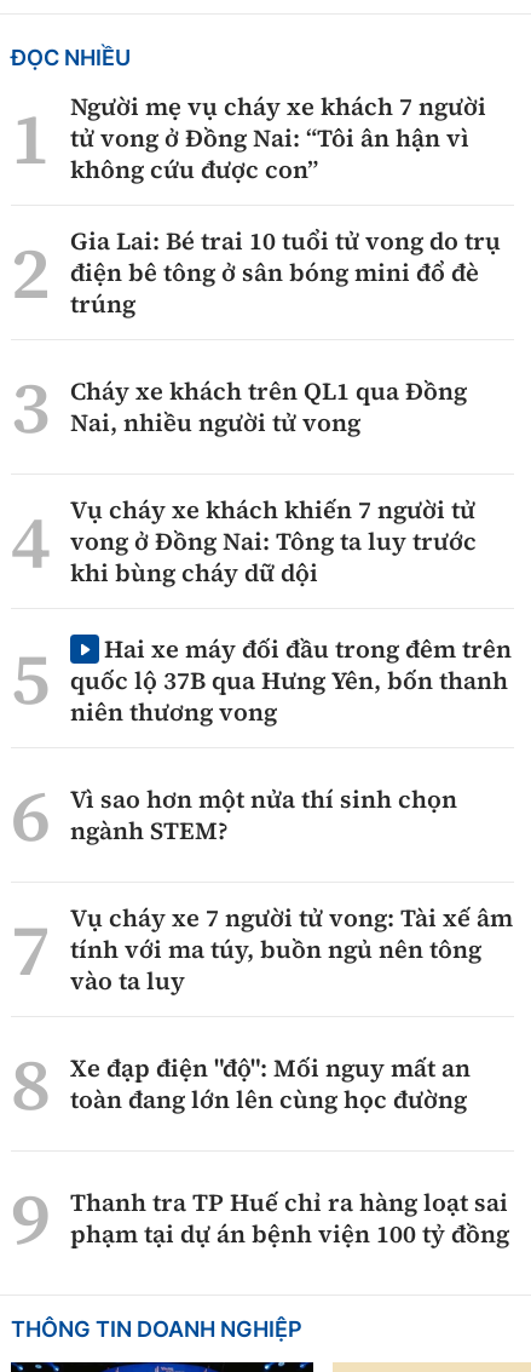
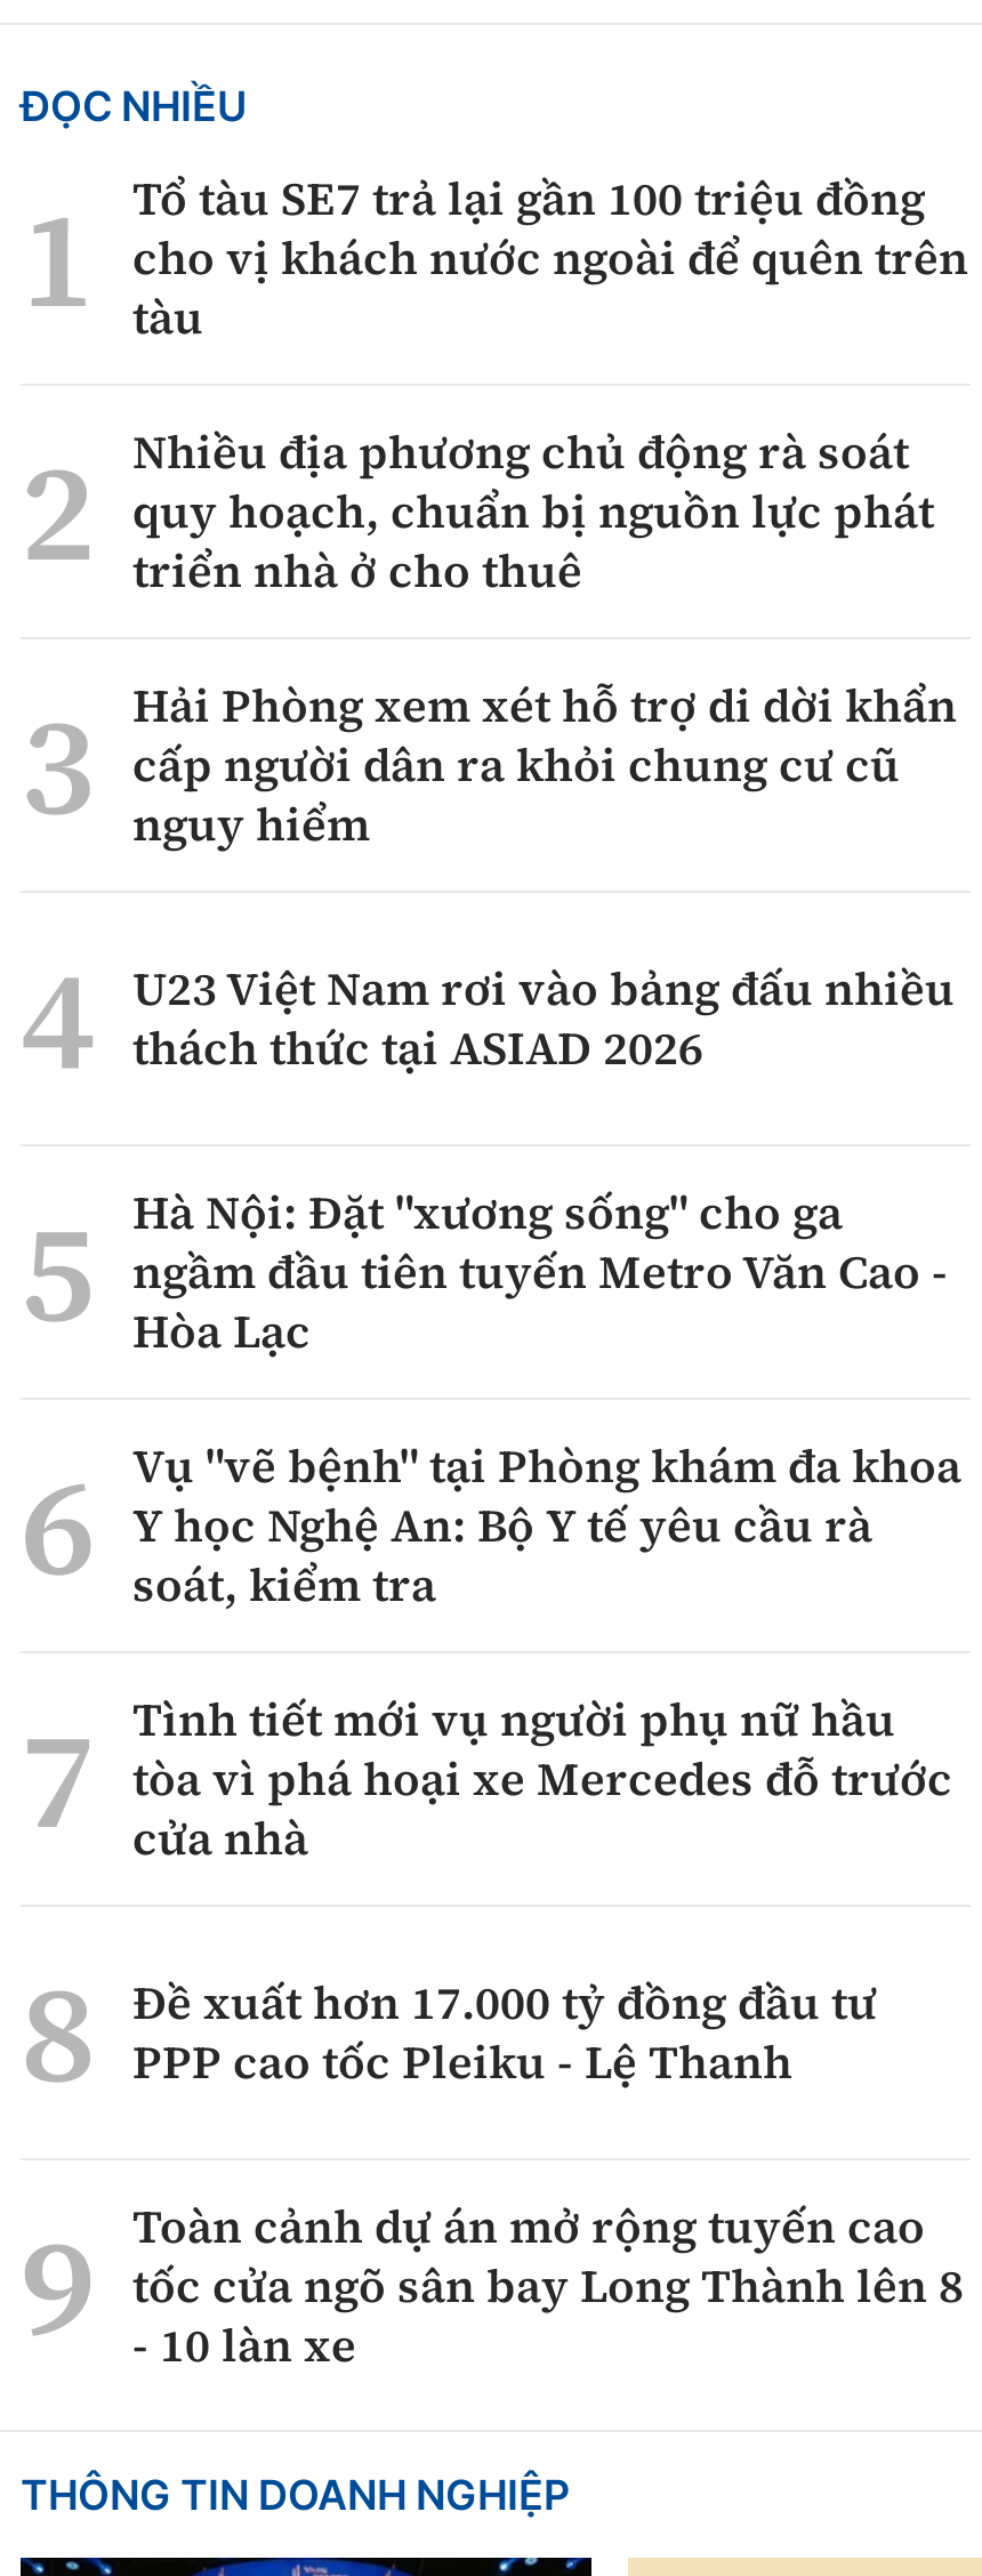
- Người mẹ vụ cháy xe khách 7 người
- tử vong ở Đồng Nai: “Tôi ân hận vì
- không cứu được con”
+ Tổ tàu SE7 trả lại gần 100 triệu đồng
+ cho vị khách nước ngoài để quên trên
+ tàu

- Gia Lai: Bé trai 10 tuổi tử vong do trụ
- điện bê tông ở sân bóng mini đổ đè
- trúng
+ Nhiều địa phương chủ động rà soát
+ quy hoạch, chuẩn bị nguồn lực phát
+ triển nhà ở cho thuê

- Cháy xe khách trên QL1 qua Đồng
- Nai, nhiều người tử vong
+ Hải Phòng xem xét hỗ trợ di dời khẩn
+ cấp người dân ra khỏi chung cư cũ
+ nguy hiểm

- Vụ cháy xe khách khiến 7 người tử
- vong ở Đồng Nai: Tông ta luy trước
- khi bùng cháy dữ dội
+ U23 Việt Nam rơi vào bảng đấu nhiều
+ thách thức tại ASIAD 2026

- Hai xe máy đối đầu trong đêm trên
- quốc lộ 37B qua Hưng Yên, bốn thanh
- niên thương vong
+ Hà Nội: Đặt "xương sống" cho ga
+ ngầm đầu tiên tuyến Metro Văn Cao -
+ Hòa Lạc

- Vì sao hơn một nửa thí sinh chọn
- ngành STEM?
+ Vụ "vẽ bệnh" tại Phòng khám đa khoa
+ Y học Nghệ An: Bộ Y tế yêu cầu rà
+ soát, kiểm tra

- Vụ cháy xe 7 người tử vong: Tài xế âm
- tính với ma túy, buồn ngủ nên tông
- vào ta luy
+ Tình tiết mới vụ người phụ nữ hầu
+ tòa vì phá hoại xe Mercedes đỗ trước
+ cửa nhà

- Xe đạp điện "độ": Mối nguy mất an
- toàn đang lớn lên cùng học đường
+ Đề xuất hơn 17.000 tỷ đồng đầu tư
+ PPP cao tốc Pleiku - Lệ Thanh

- Thanh tra TP Huế chỉ ra hàng loạt sai
- phạm tại dự án bệnh viện 100 tỷ đồng
+ Toàn cảnh dự án mở rộng tuyến cao
+ tốc cửa ngõ sân bay Long Thành lên 8
+ - 10 làn xe
